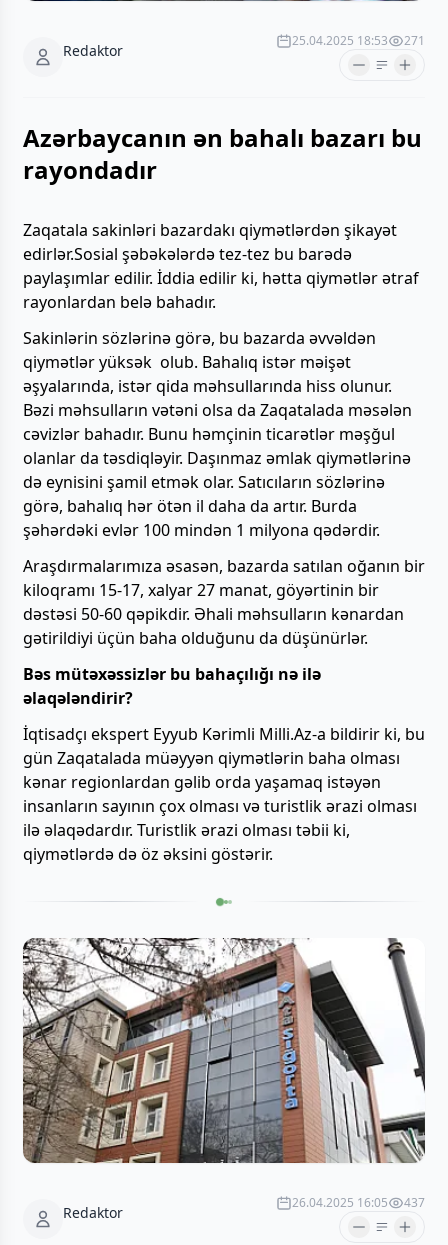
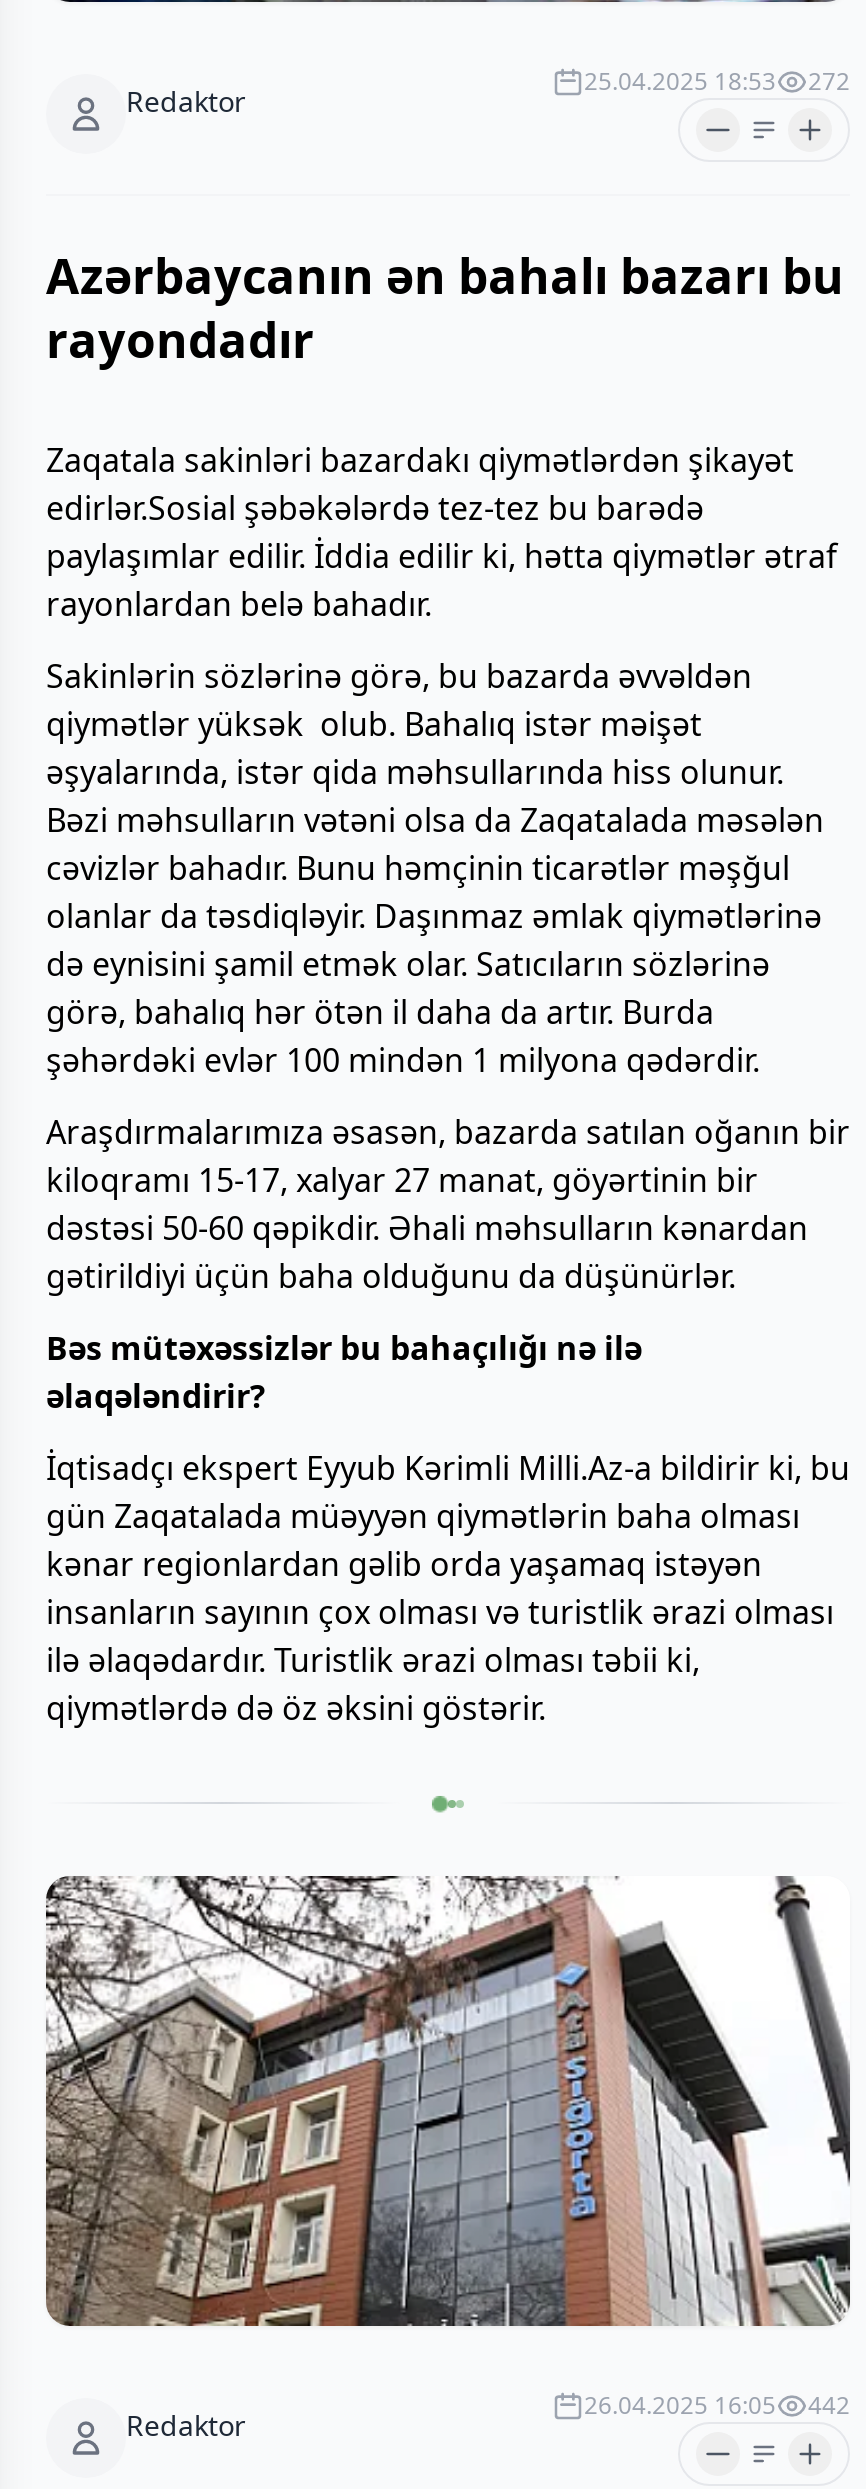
- 25.04.2025 18:53 271
+ 25.04.2025 18:53 272

- 26.04.2025 16:05 437
+ 26.04.2025 16:05 442
